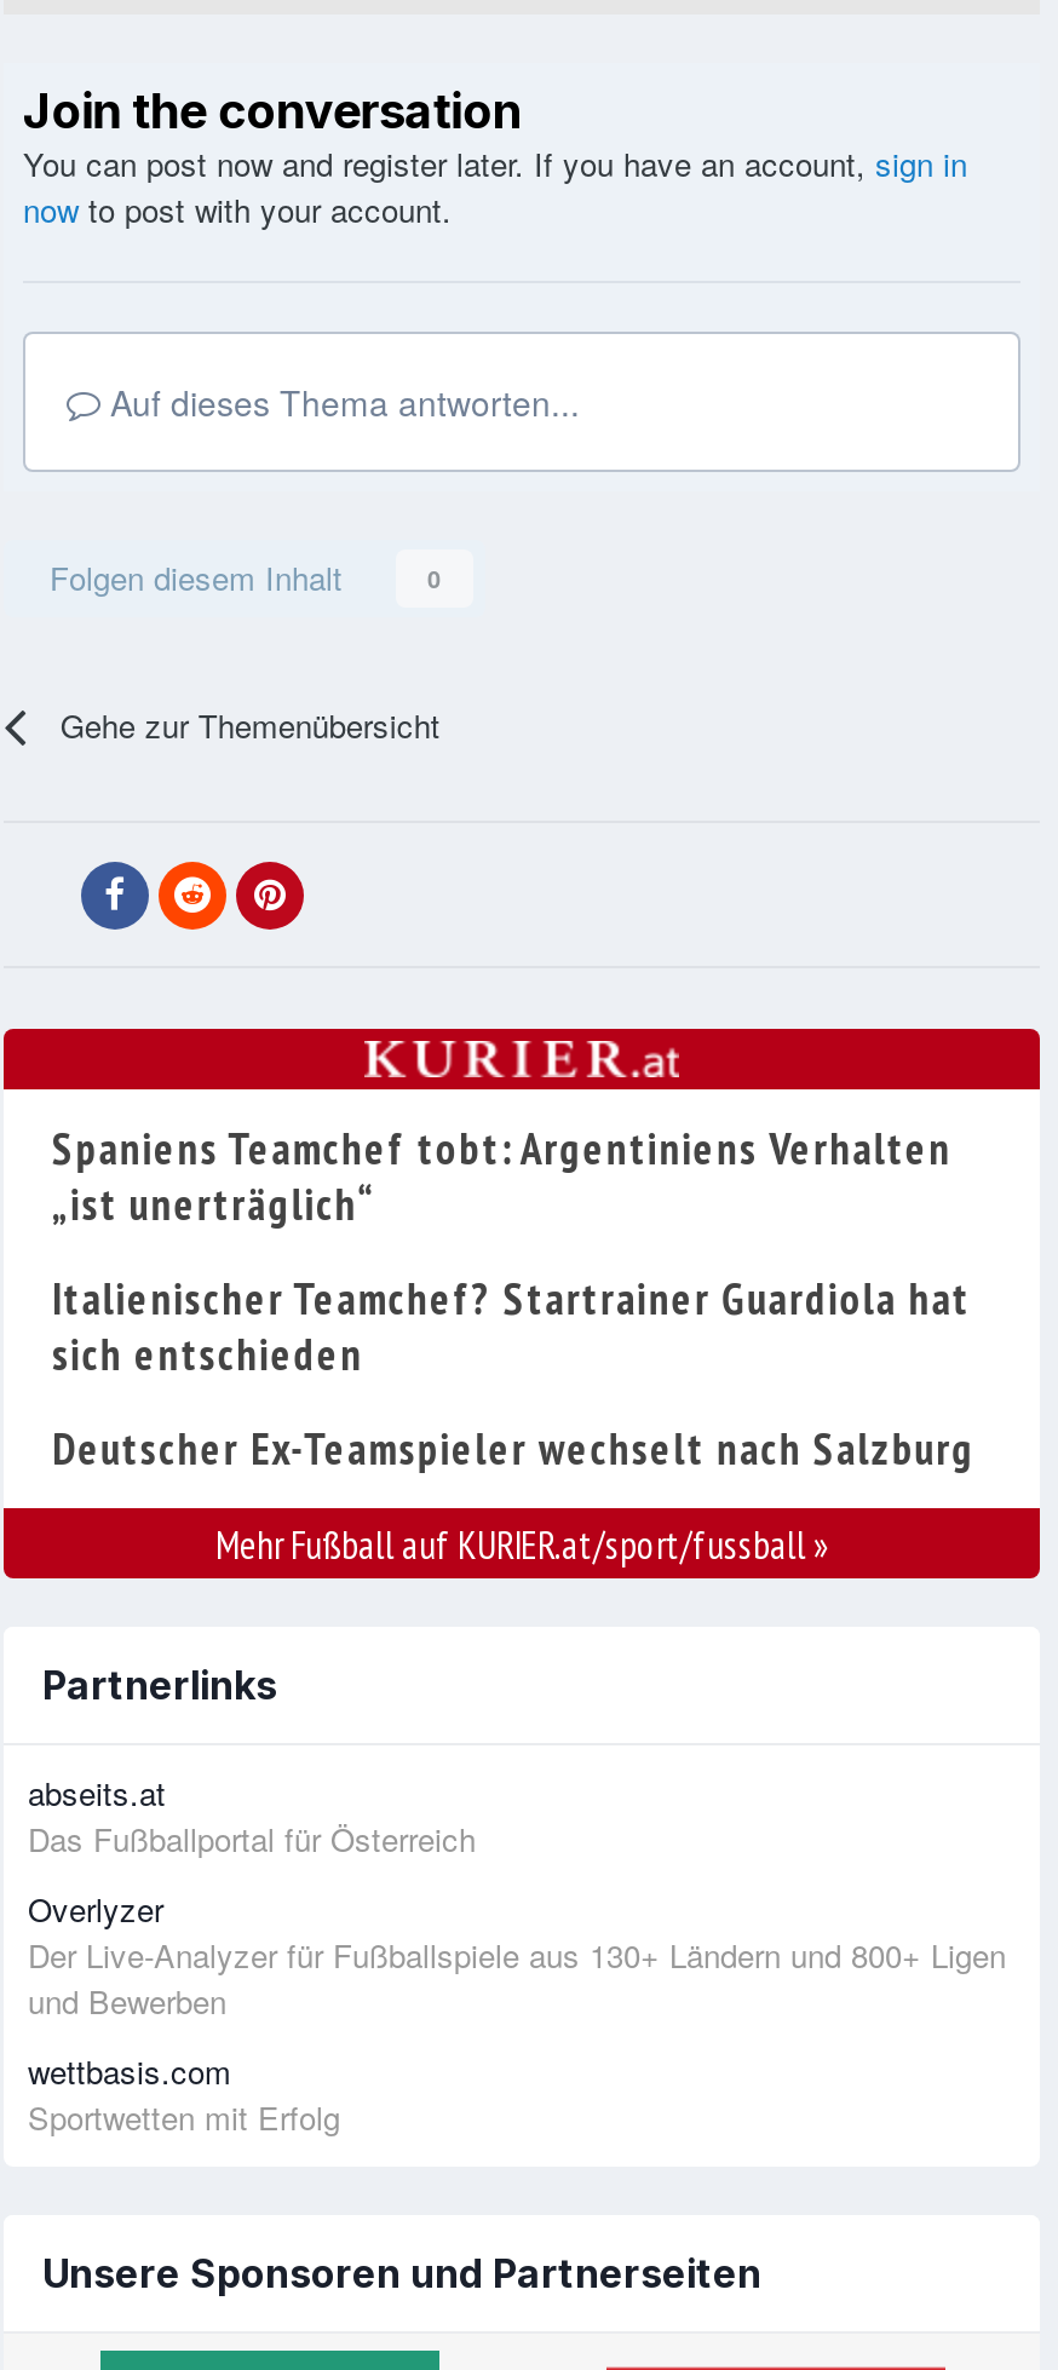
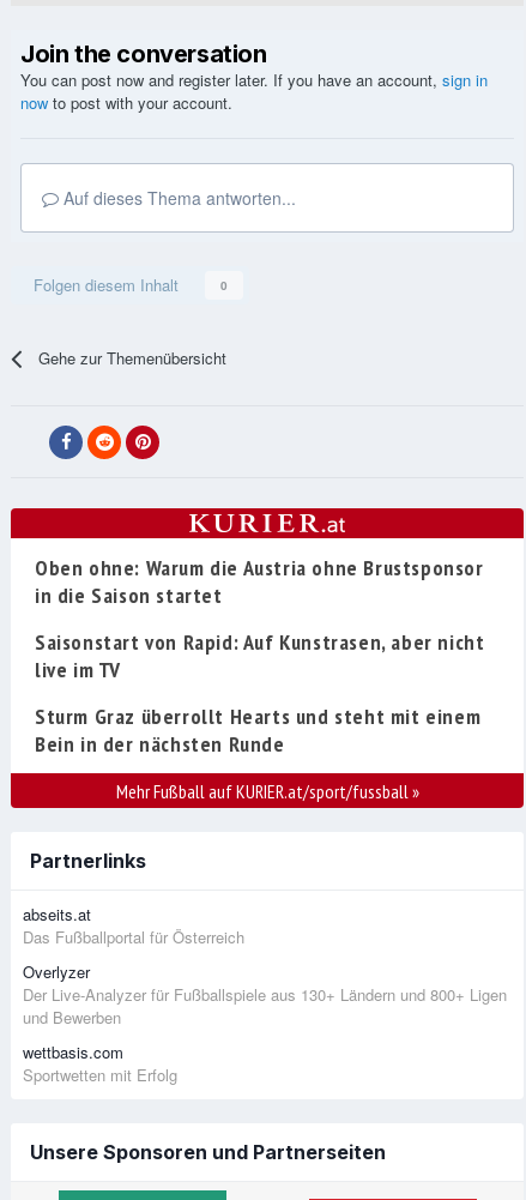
- Spaniens Teamchef tobt: Argentiniens Verhalten
- „ist unerträglich“
+ Oben ohne: Warum die Austria ohne Brustsponsor
+ in die Saison startet

- Italienischer Teamchef? Startrainer Guardiola hat
- sich entschieden
+ Saisonstart von Rapid: Auf Kunstrasen, aber nicht
+ live im TV

- Deutscher Ex-Teamspieler wechselt nach Salzburg
+ Sturm Graz überrollt Hearts und steht mit einem
+ Bein in der nächsten Runde
